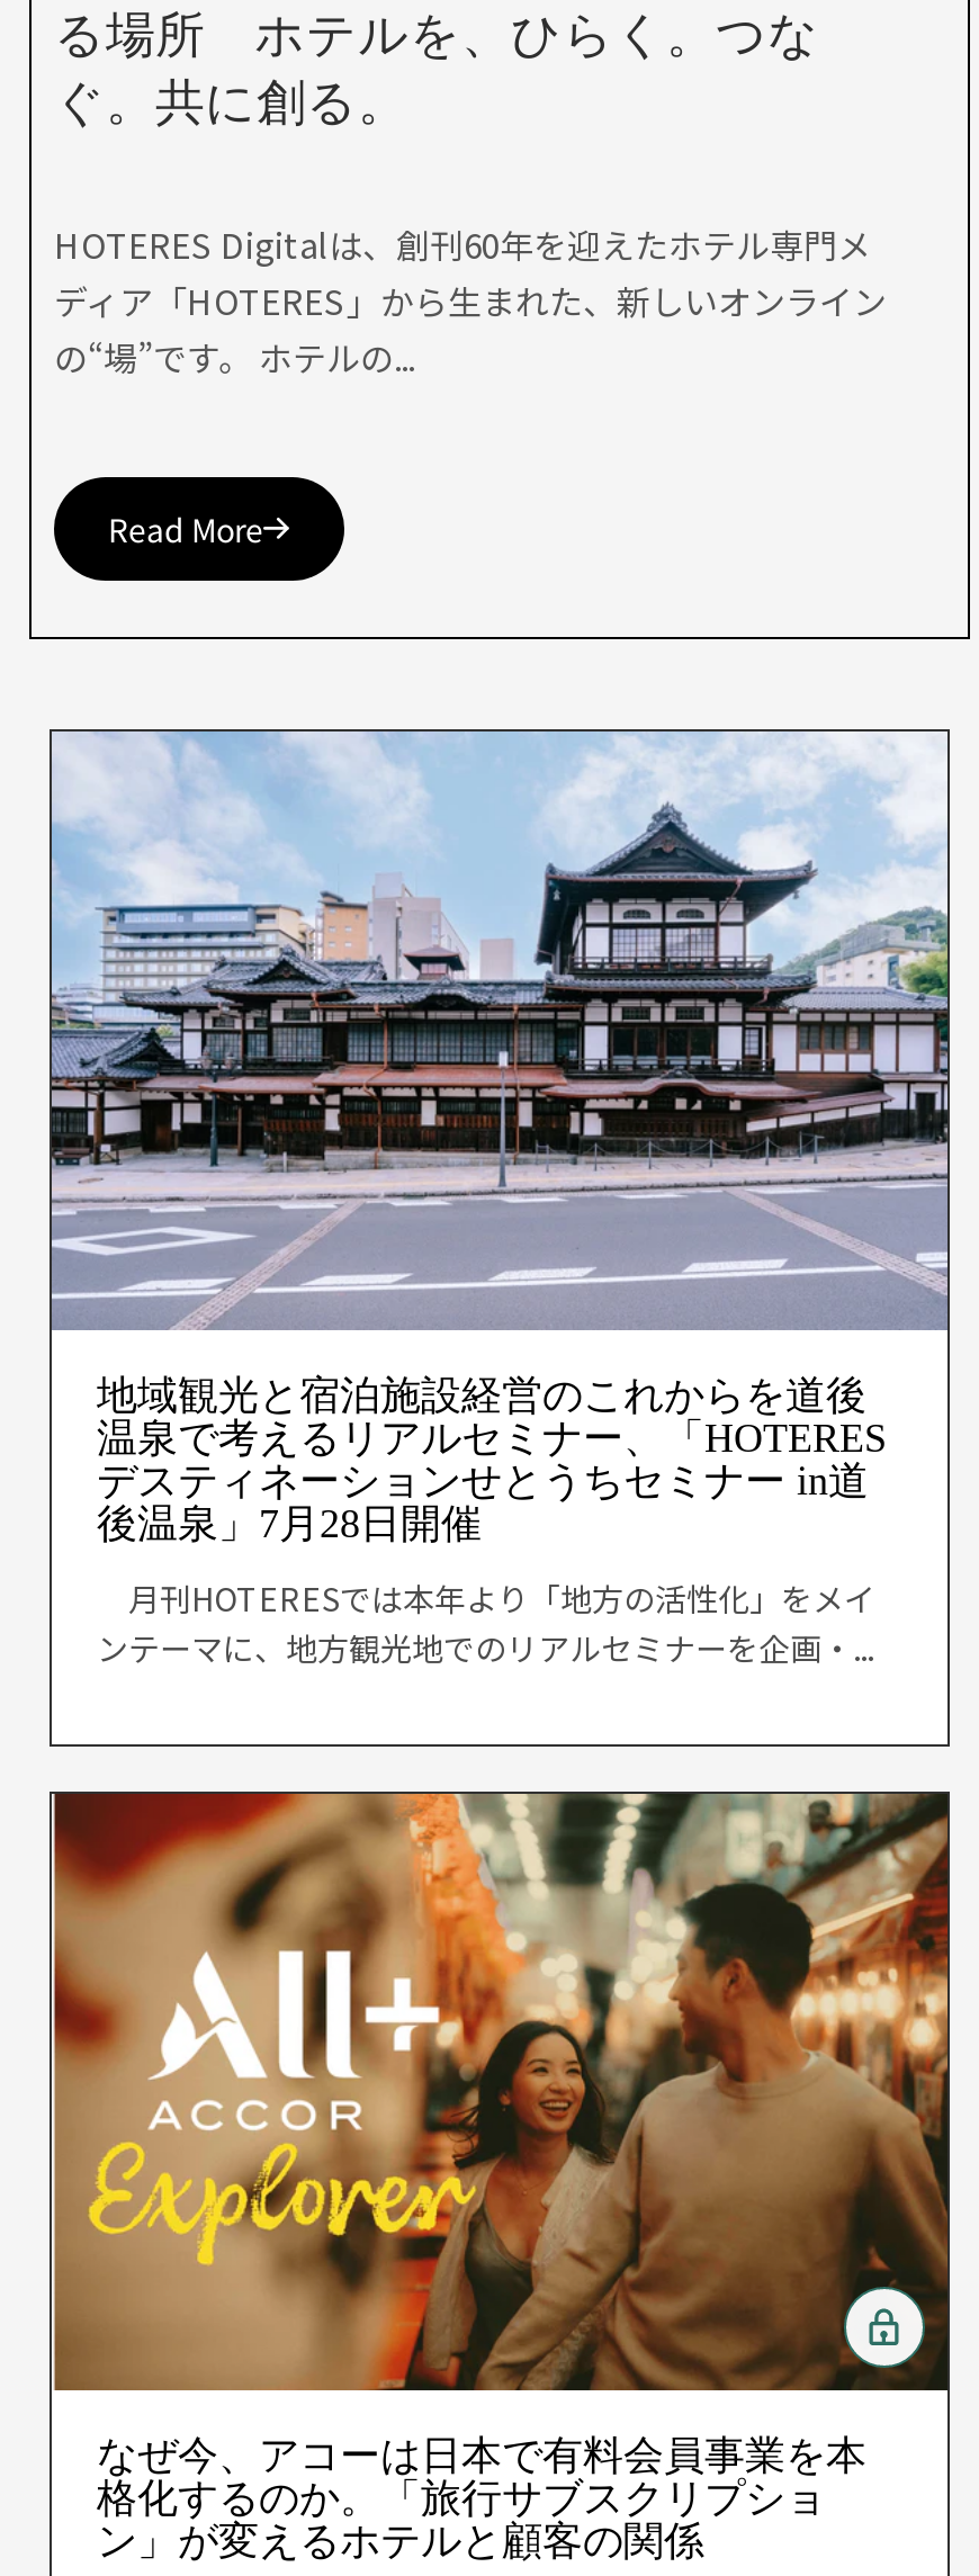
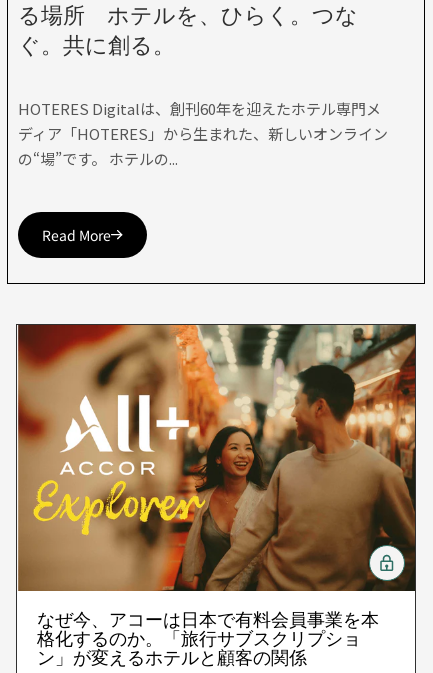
- [image]
- 地域観光と宿泊施設経営のこれからを道後
- 温泉で考えるリアルセミナー、「HOTERES
- デスティネーションせとうちセミナー in道
- 後温泉」7月28日開催
- 月刊HOTERESでは本年より「地方の活性化」をメイ
- ンテーマに、地方観光地でのリアルセミナーを企画・...
